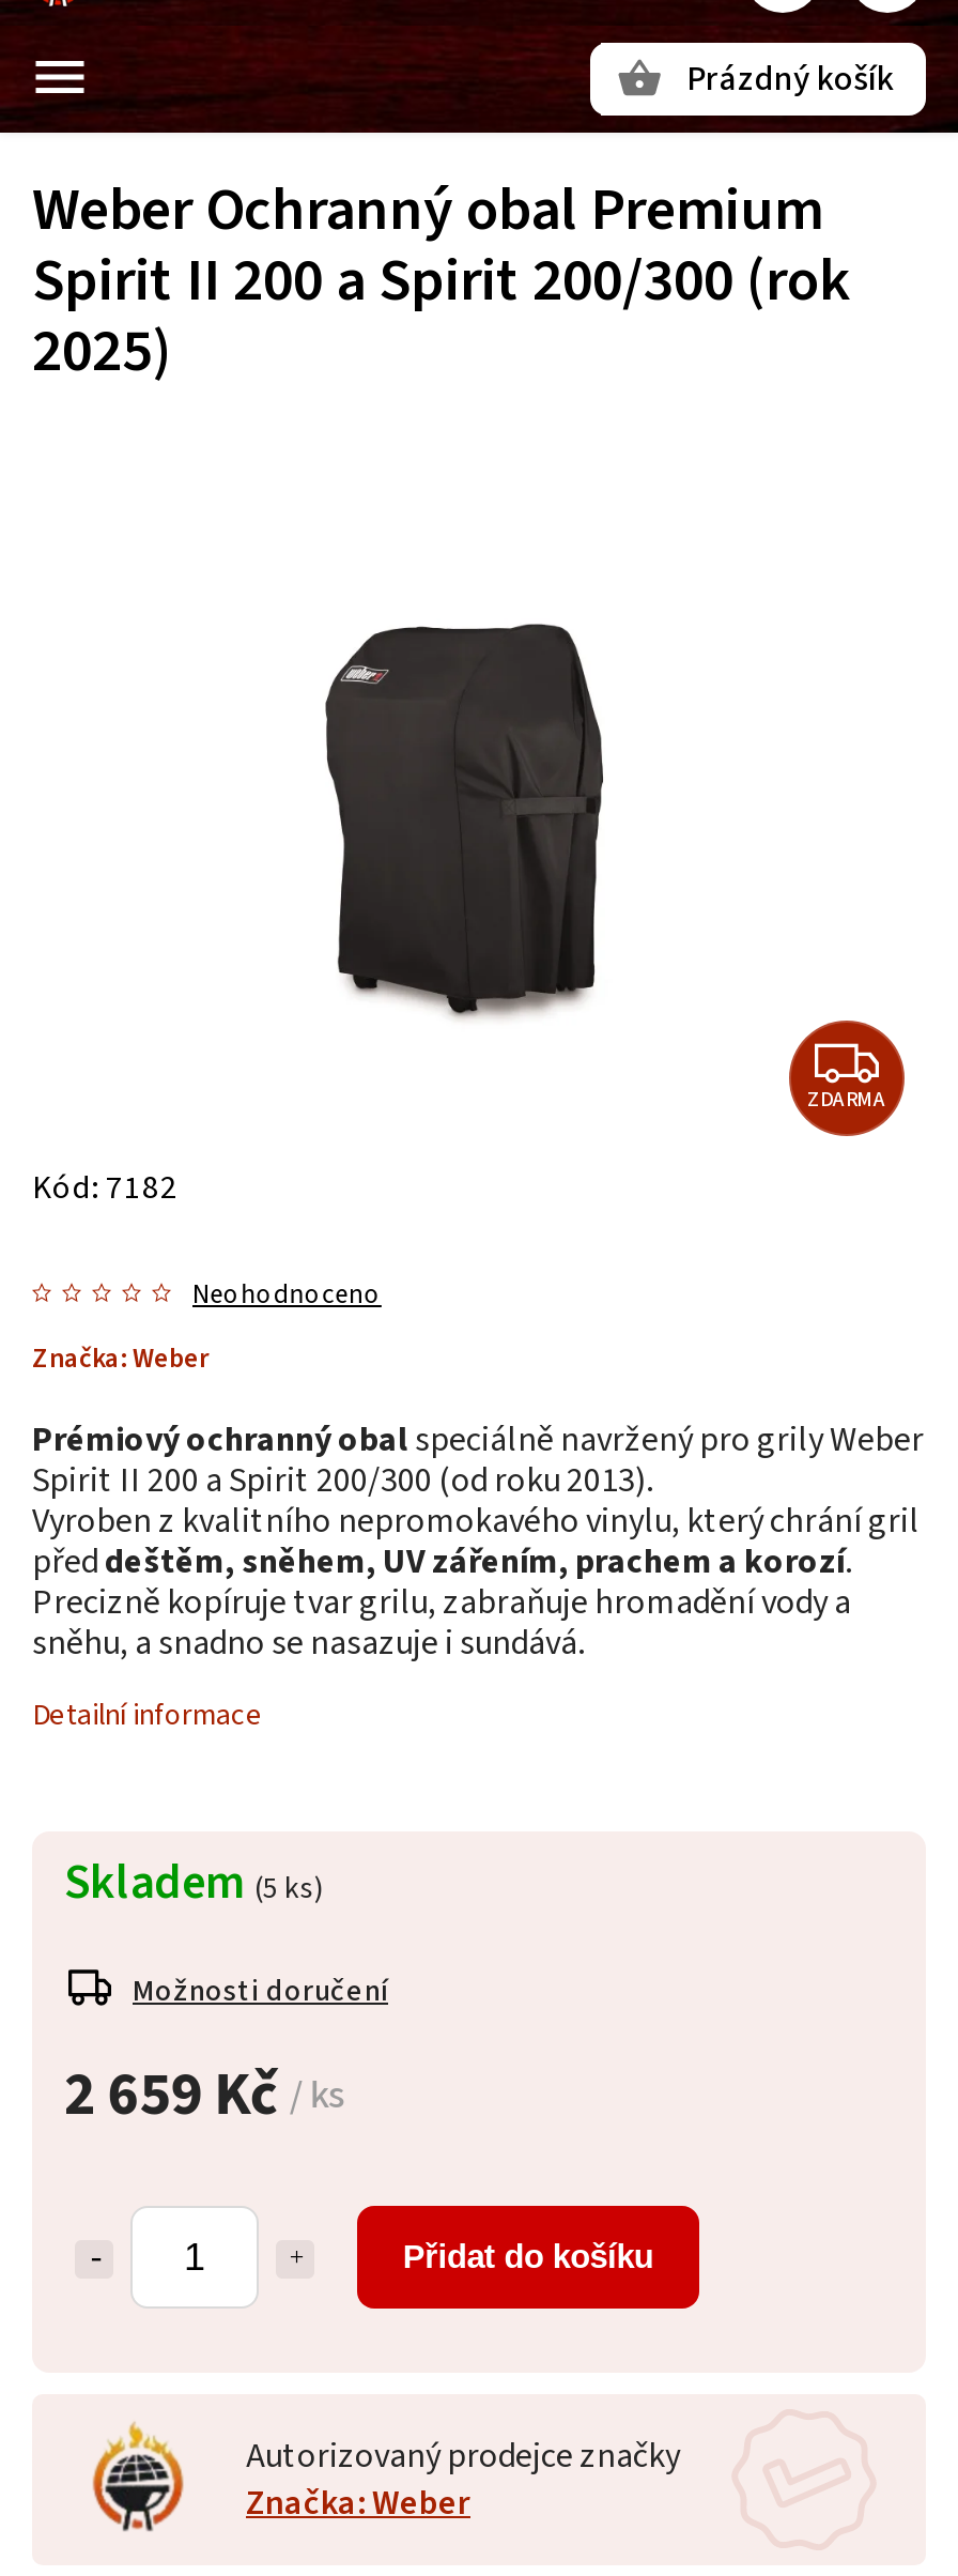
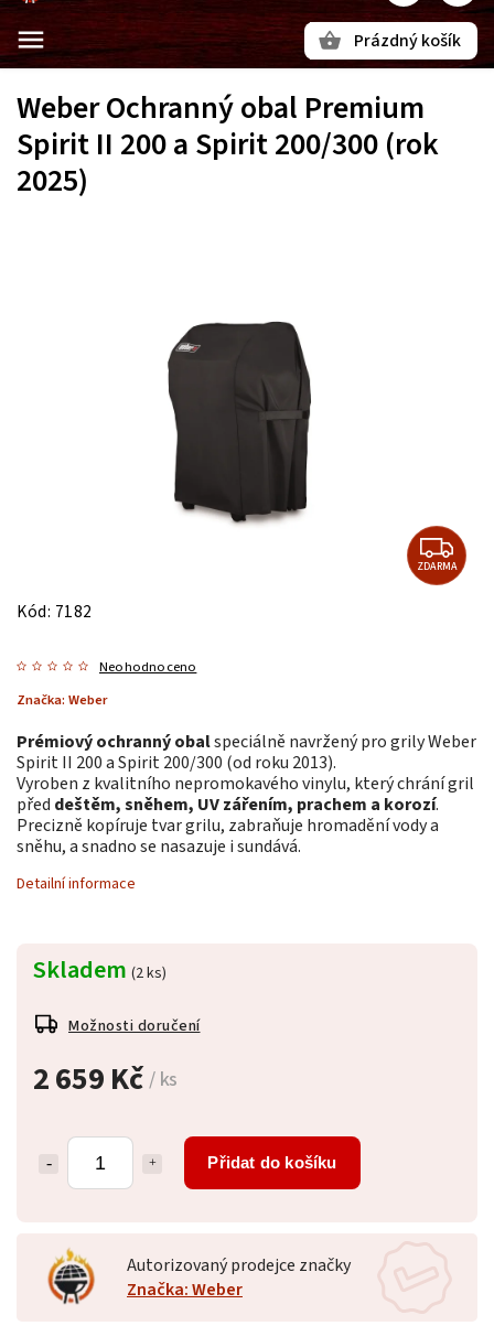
- Skladem (5 ks)
+ Skladem (2 ks)
